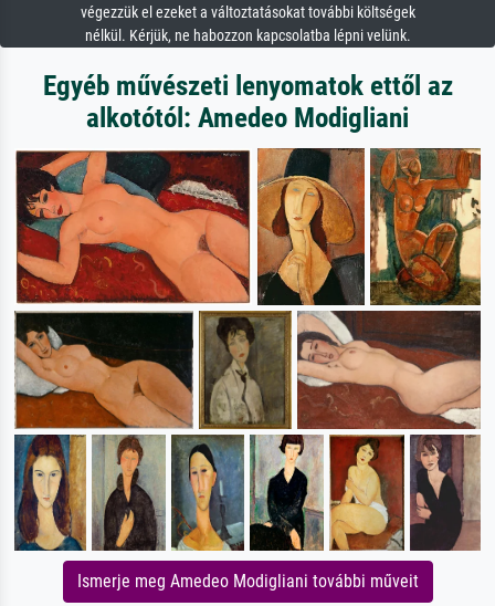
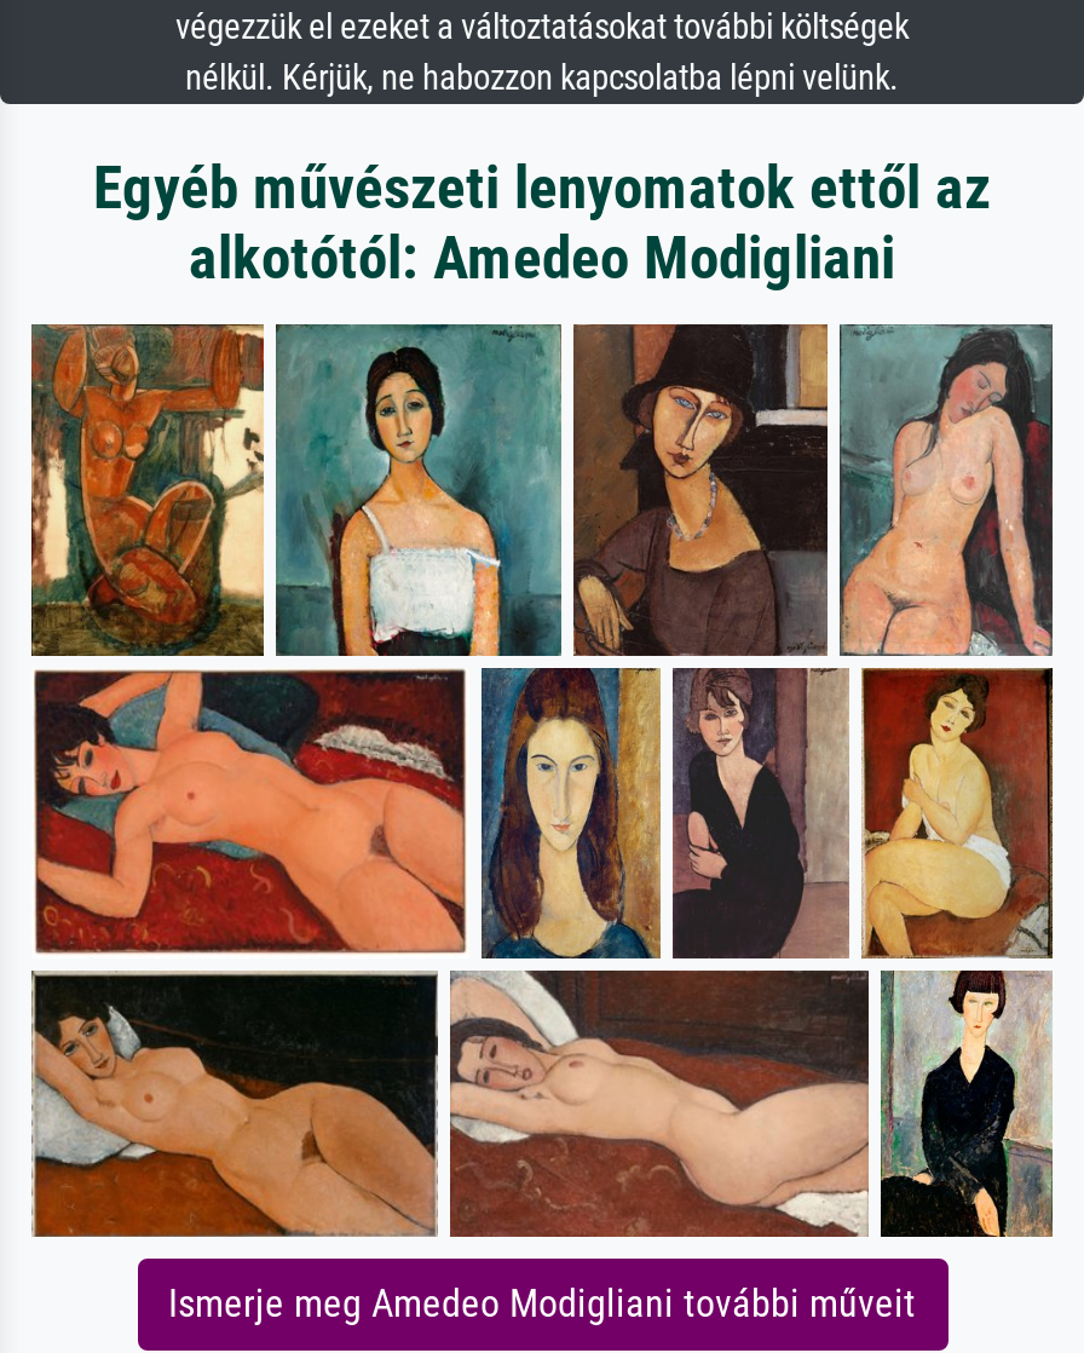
- [image]
+ [image]
